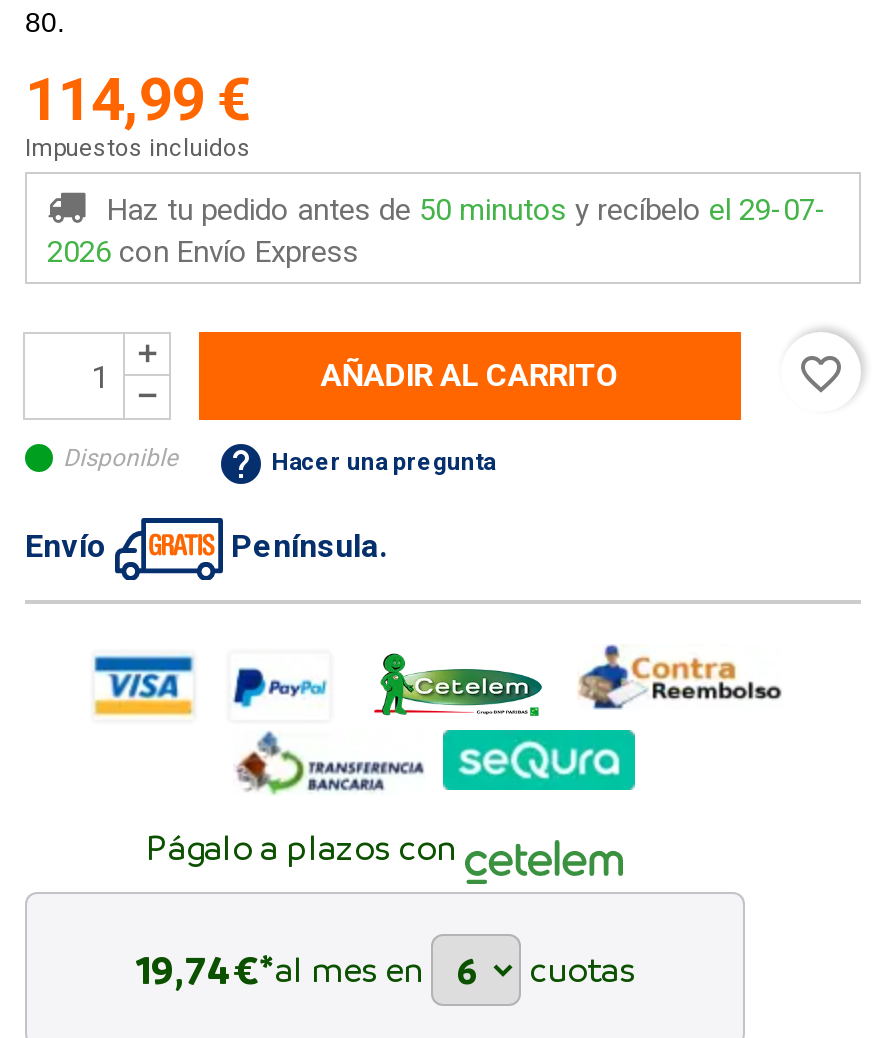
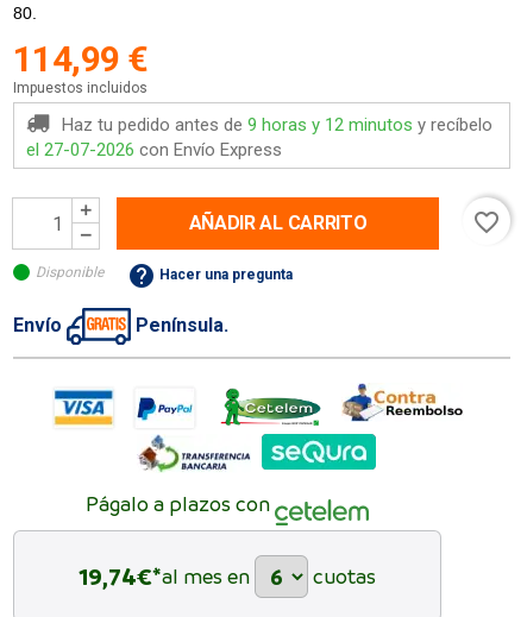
- Haz tu pedido antes de 50 minutos y recíbelo el 29-07-
- 2026 con Envío Express
+ Haz tu pedido antes de 9 horas y 12 minutos y recíbelo
+ el 27-07-2026 con Envío Express
